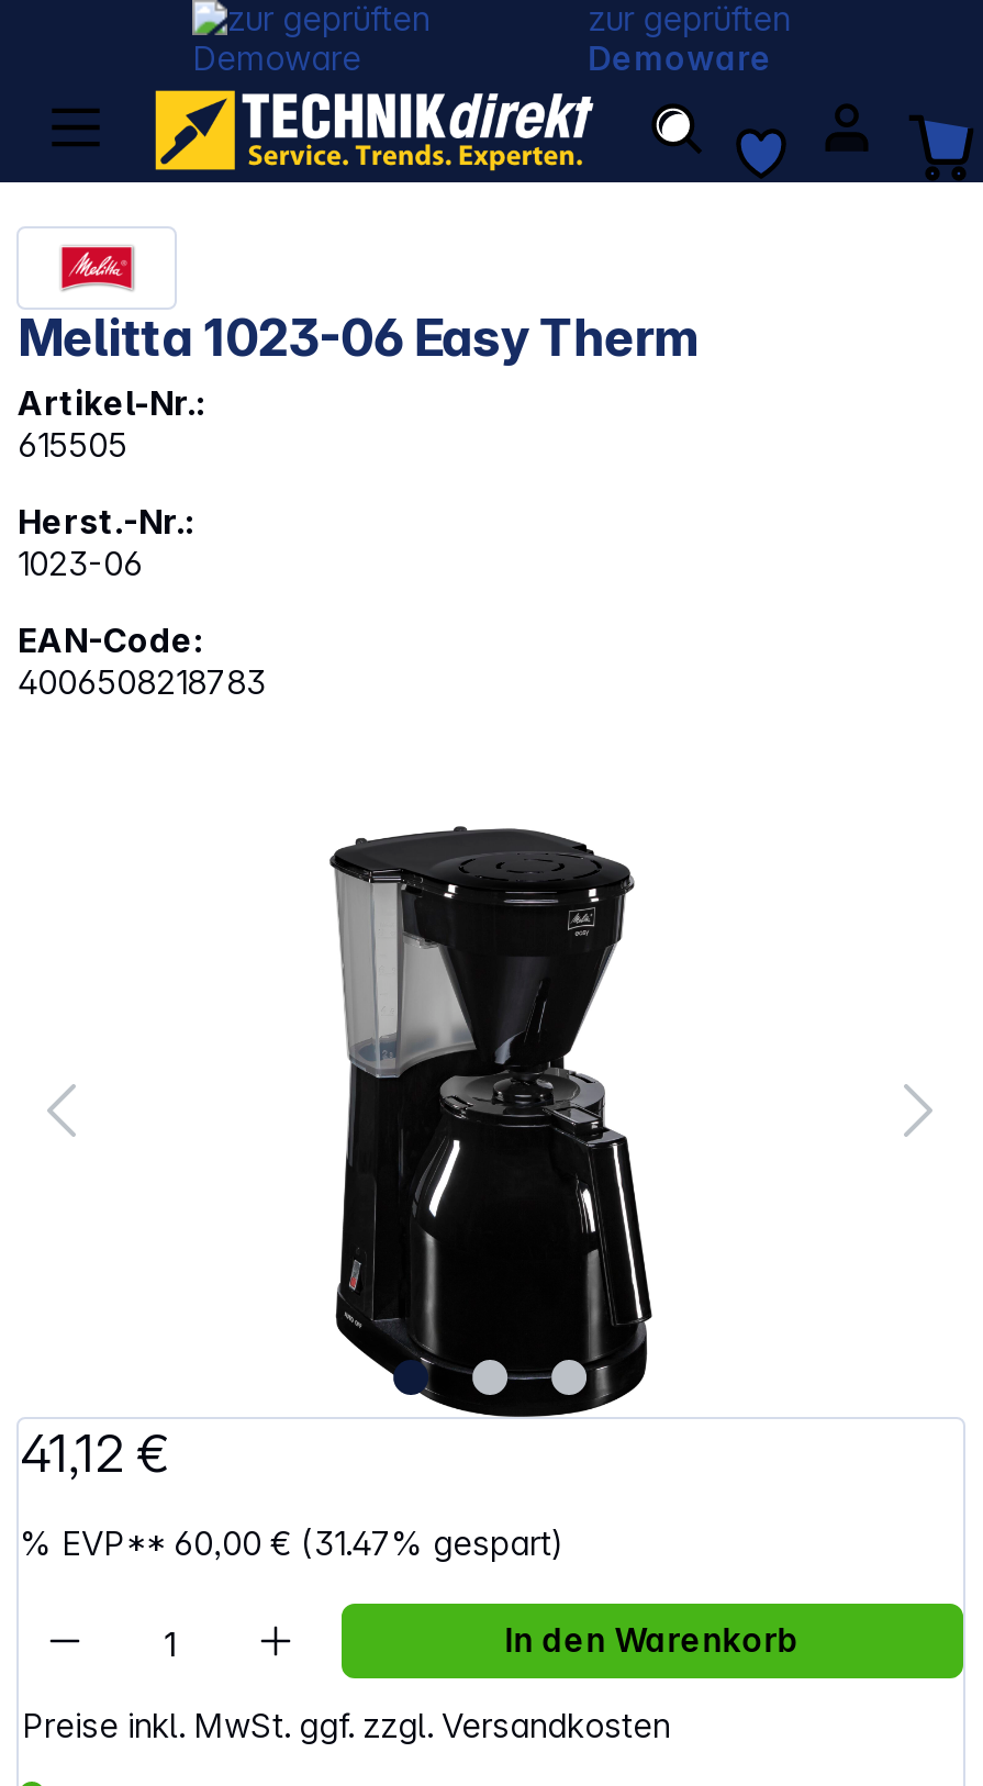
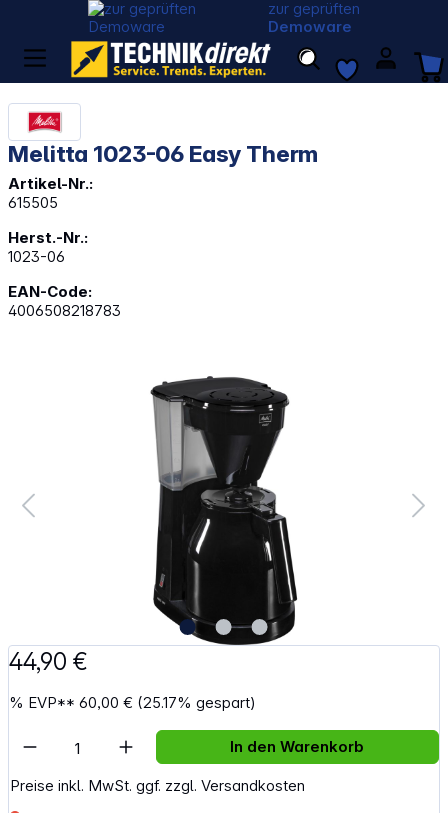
- 41,12 €
+ 44,90 €

- % EVP** 60,00 € (31.47% gespart)
+ % EVP** 60,00 € (25.17% gespart)
